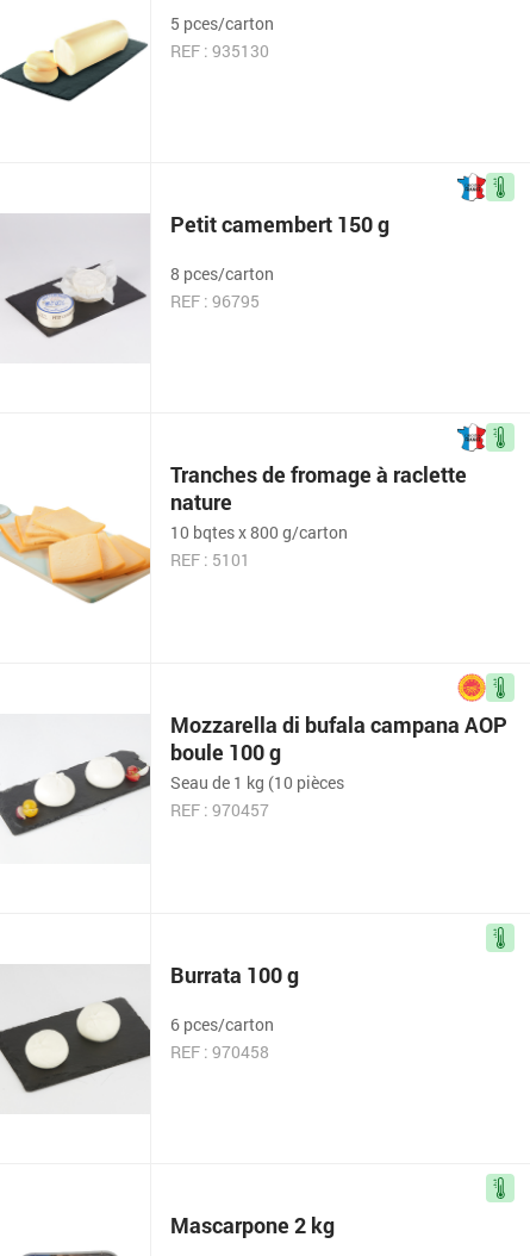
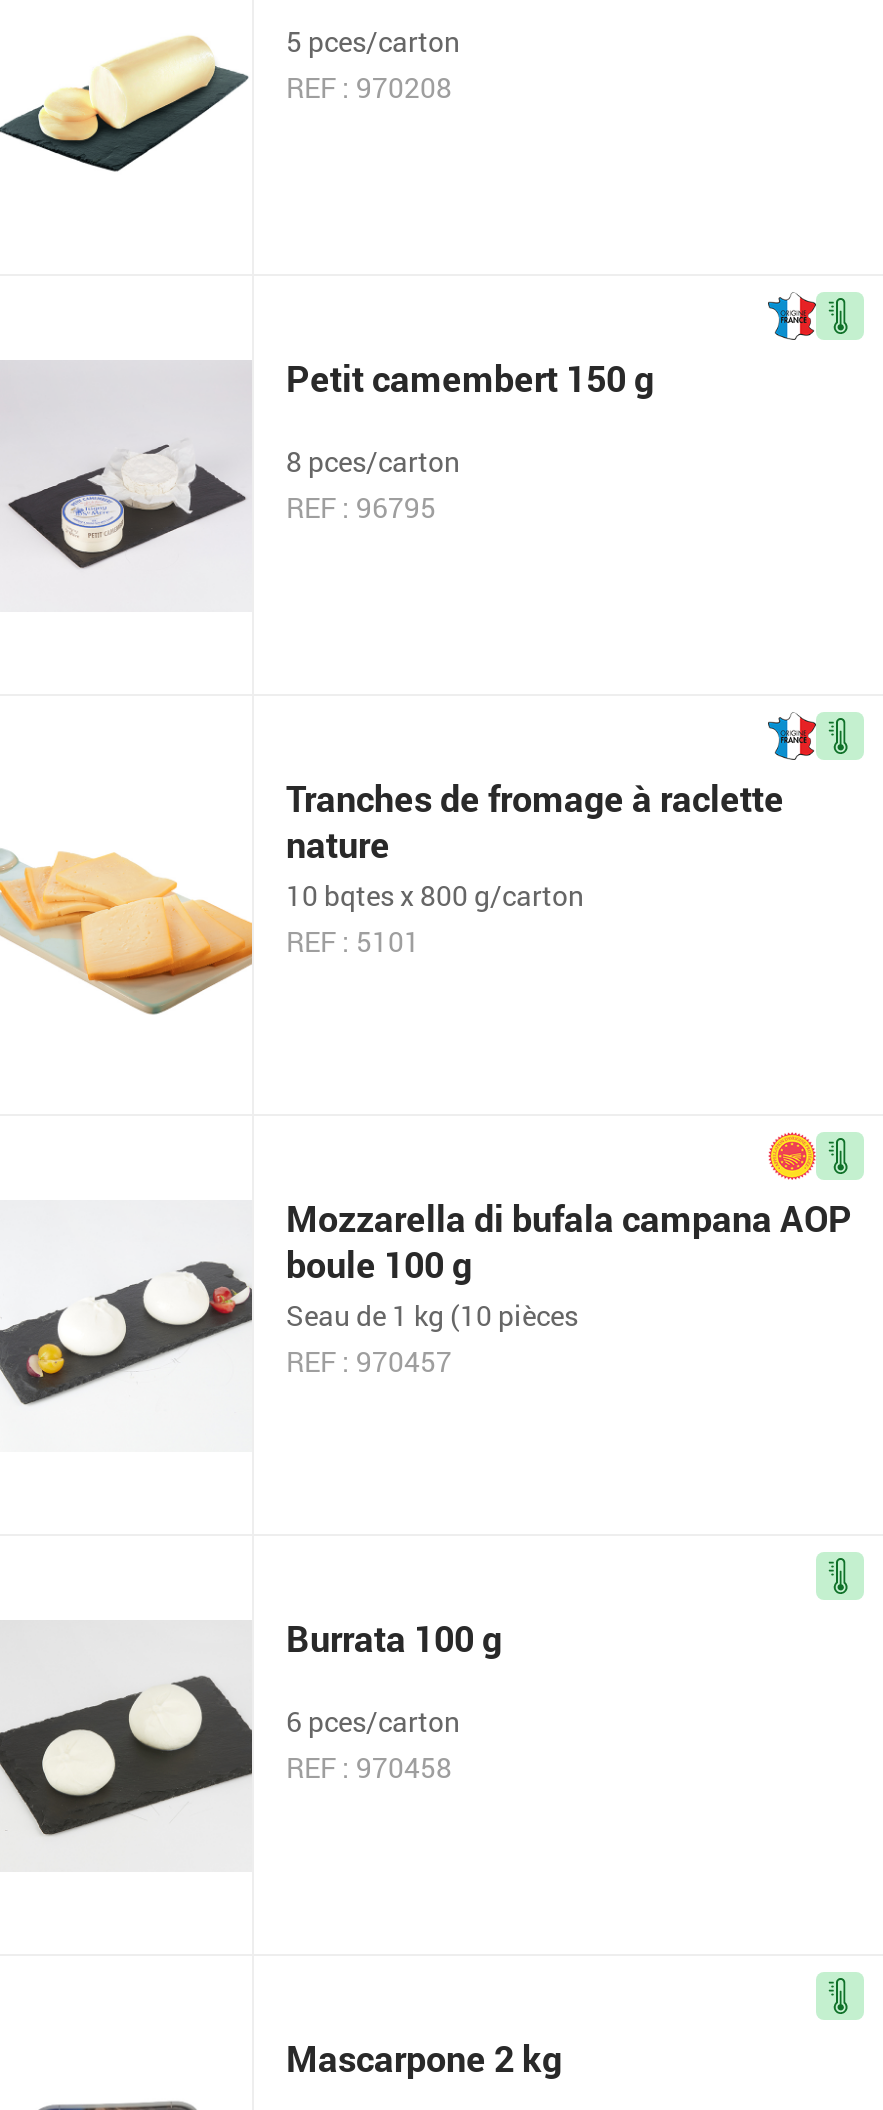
- REF : 935130
+ REF : 970208
